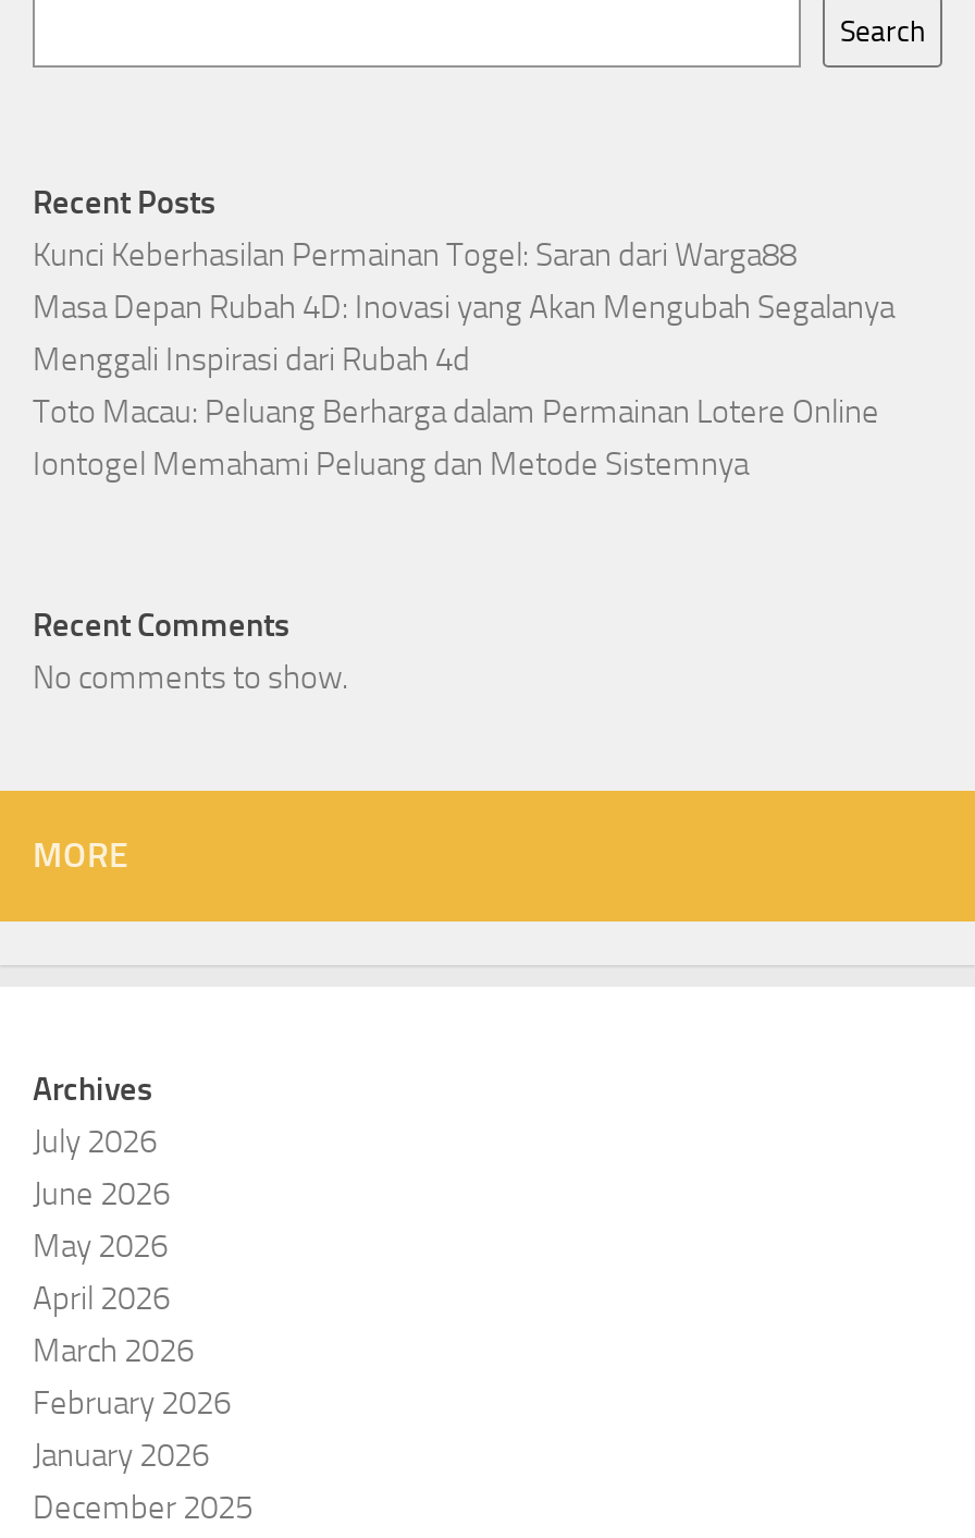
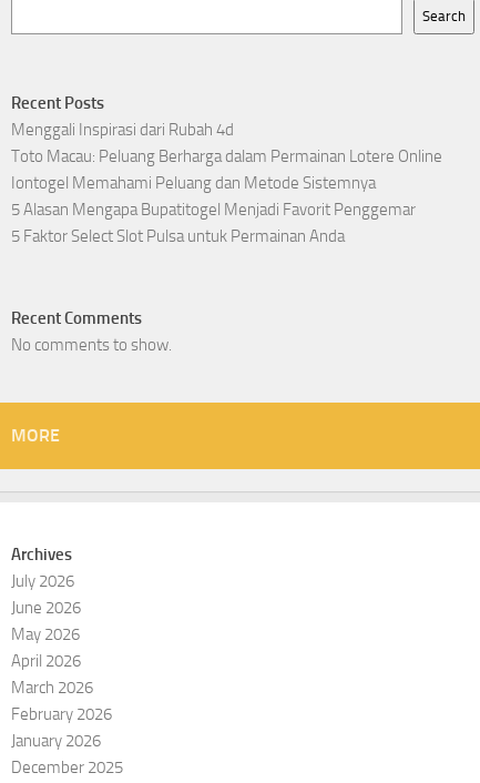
- Kunci Keberhasilan Permainan Togel: Saran dari Warga88
- Masa Depan Rubah 4D: Inovasi yang Akan Mengubah Segalanya

moved up: Menggali Inspirasi dari Rubah 4d | Toto Macau: Peluang Berharga dalam Permainan Lotere Online | Iontogel Memahami Peluang dan Metode Sistemnya

+ 5 Alasan Mengapa Bupatitogel Menjadi Favorit Penggemar
+ 5 Faktor Select Slot Pulsa untuk Permainan Anda
